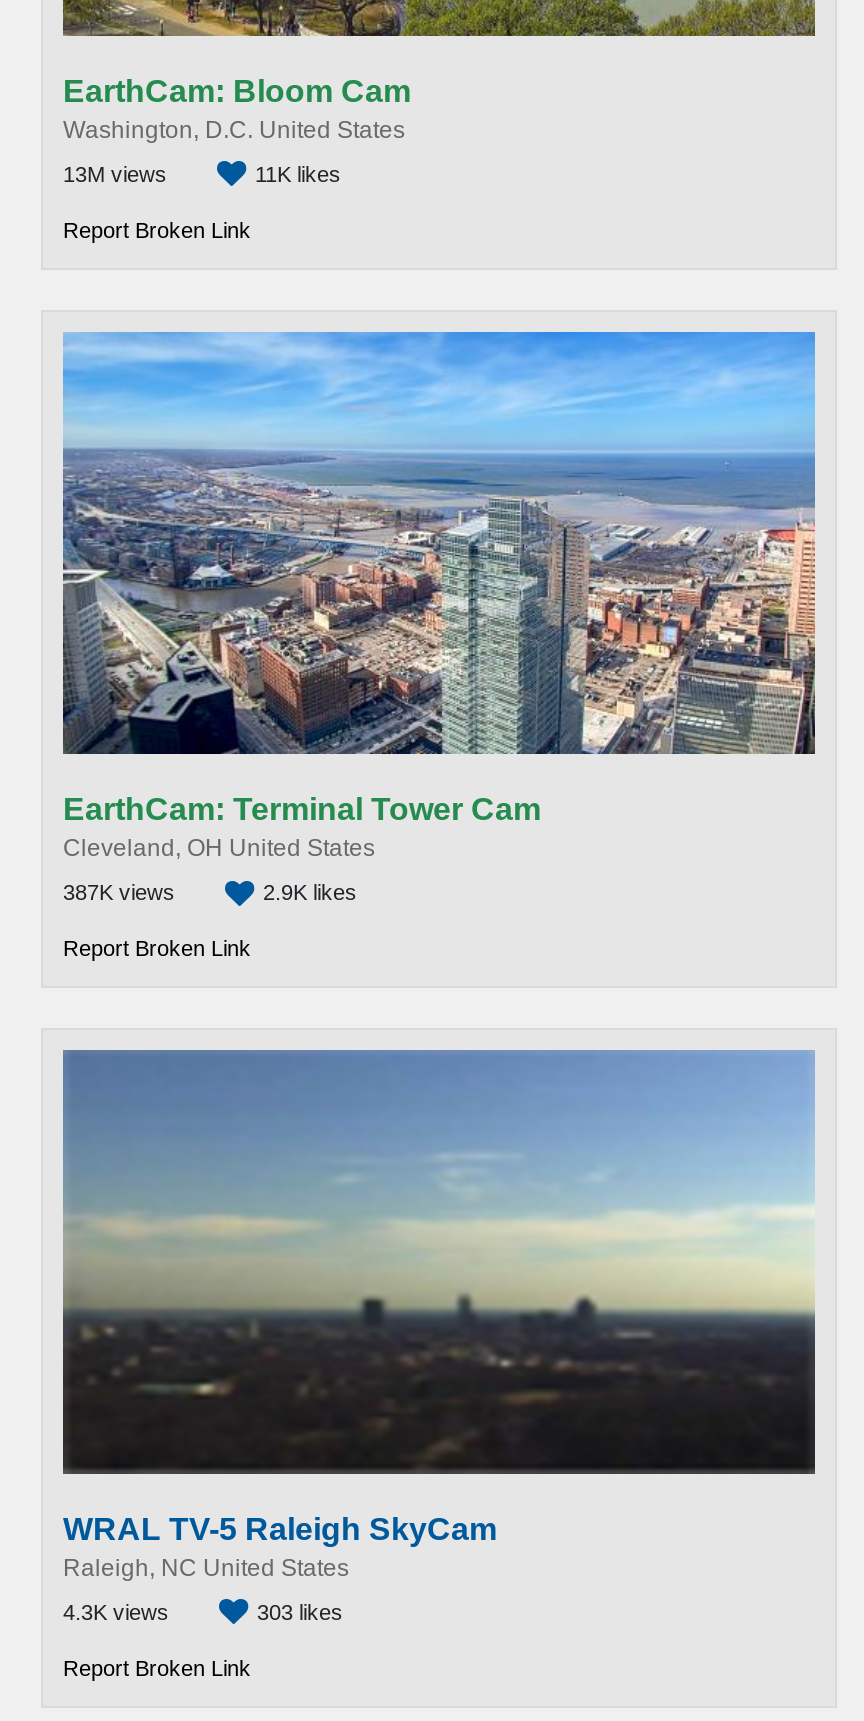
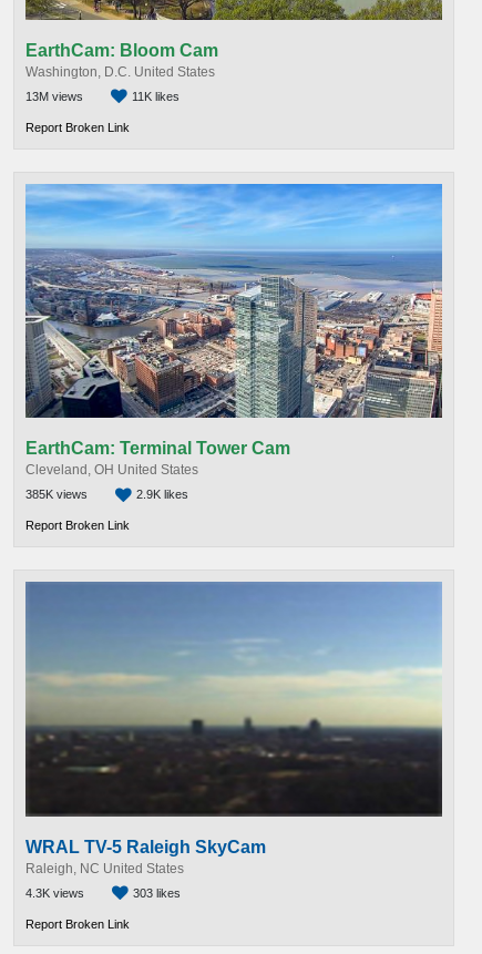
- 387K views
+ 385K views
